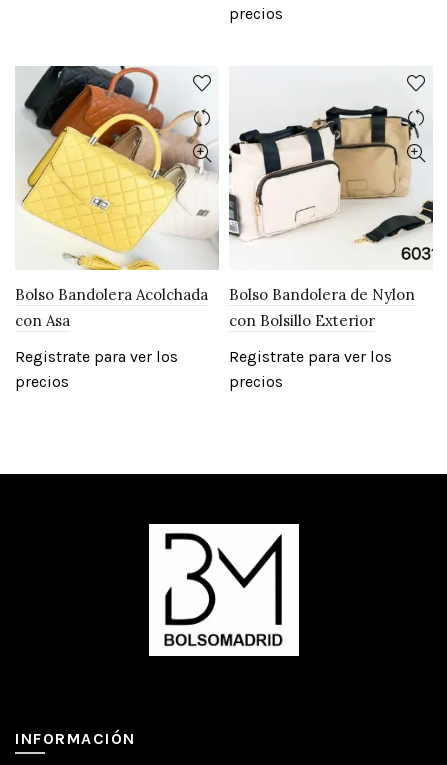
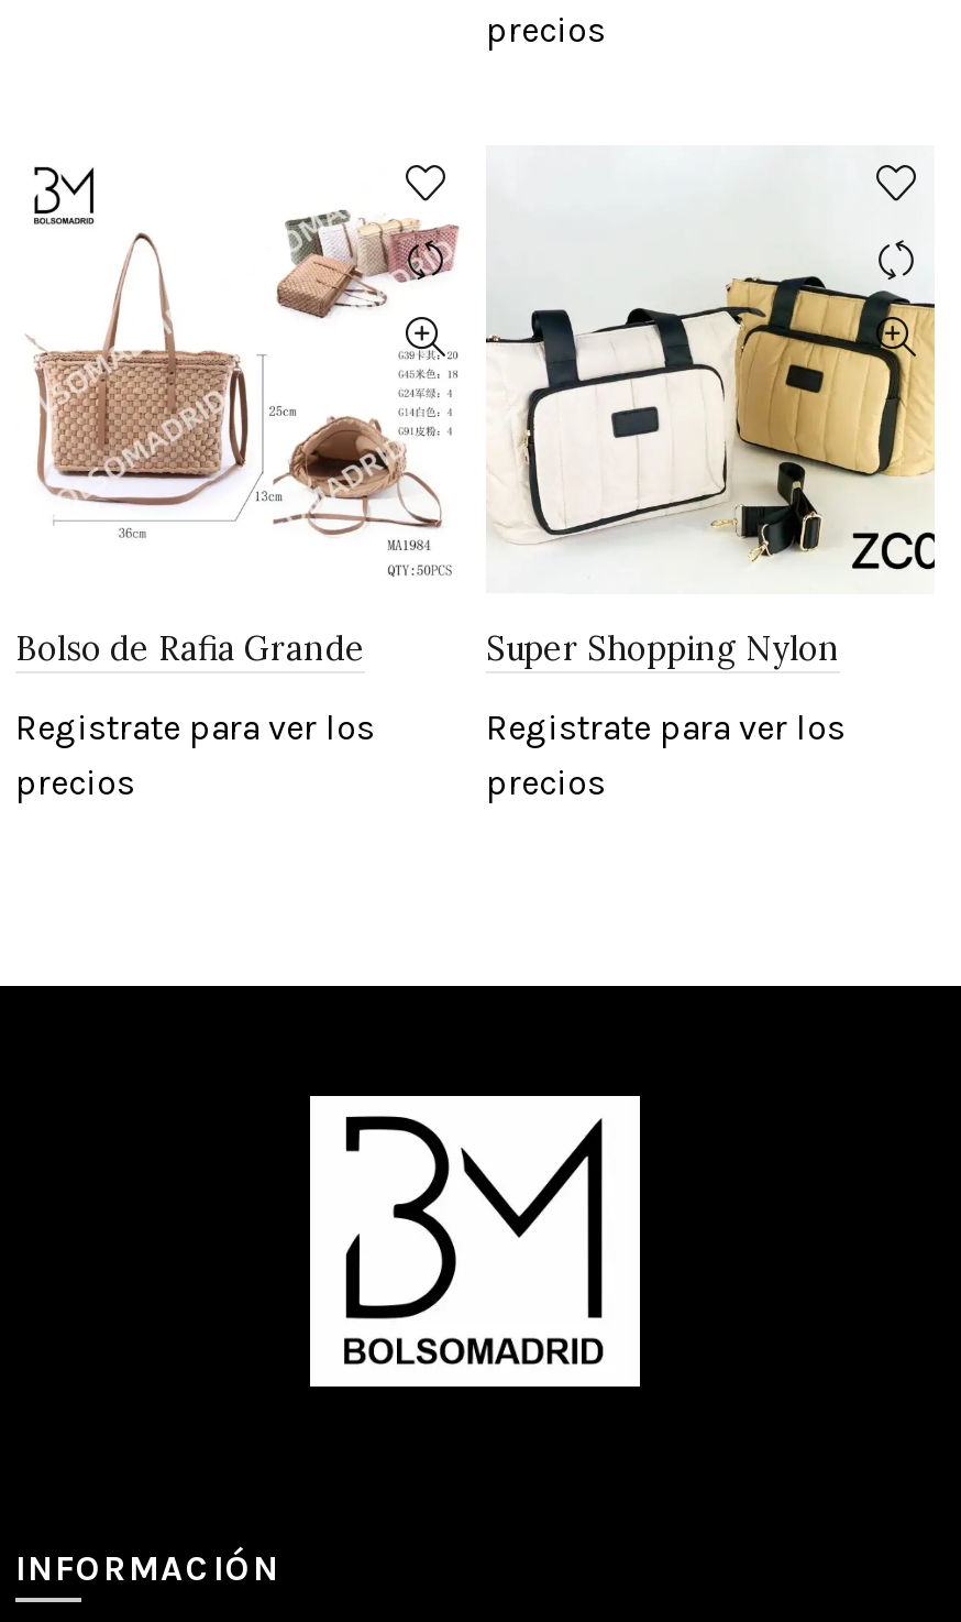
- [image]
- Bolso Bandolera Acolchada
- con Asa
+ [image]
+ Bolso de Rafia Grande

- [image]
- Bolso Bandolera de Nylon
- con Bolsillo Exterior
+ [image]
+ Super Shopping Nylon
